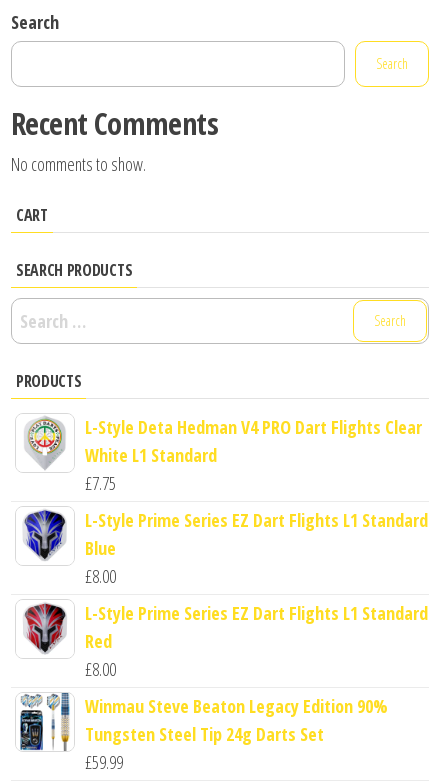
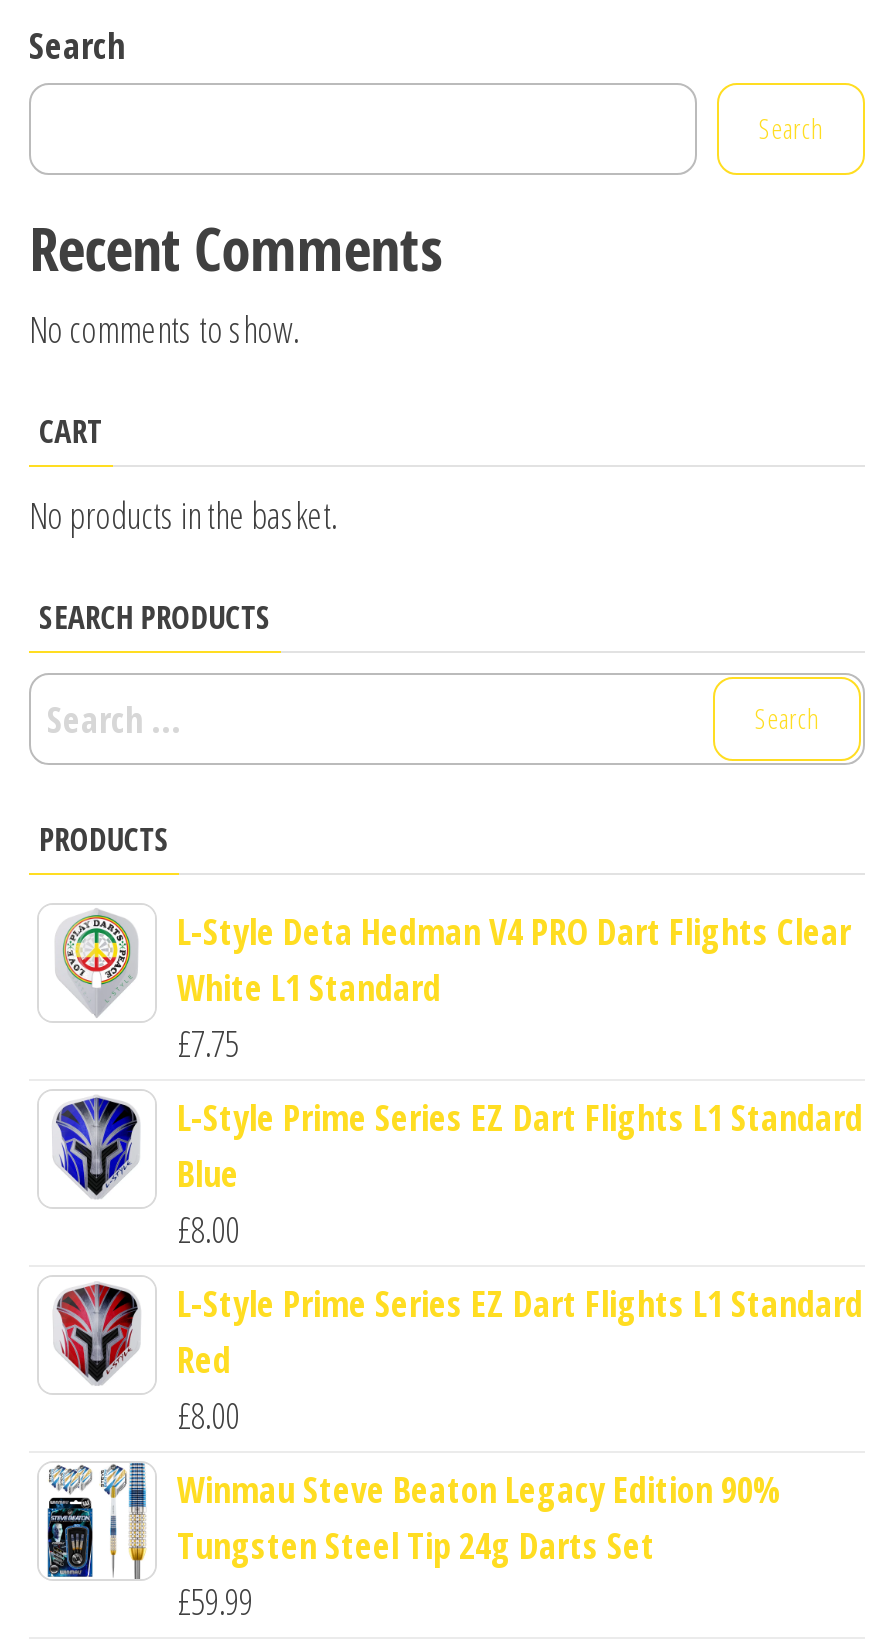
+ No products in the basket.
